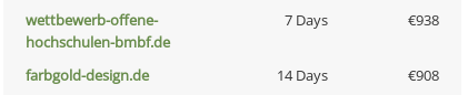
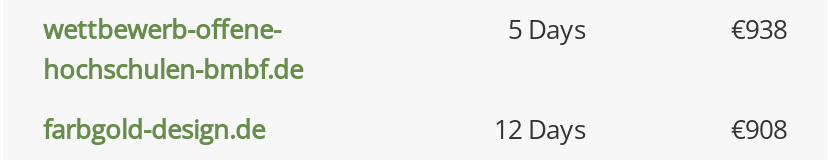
- 7 Days
+ 5 Days

- 14 Days
+ 12 Days
